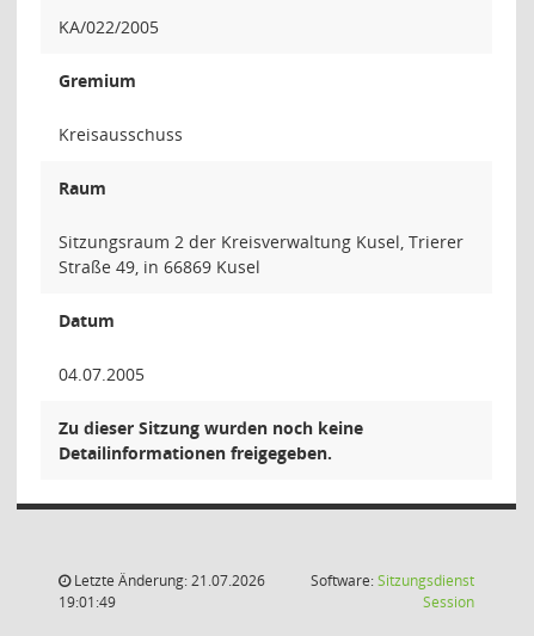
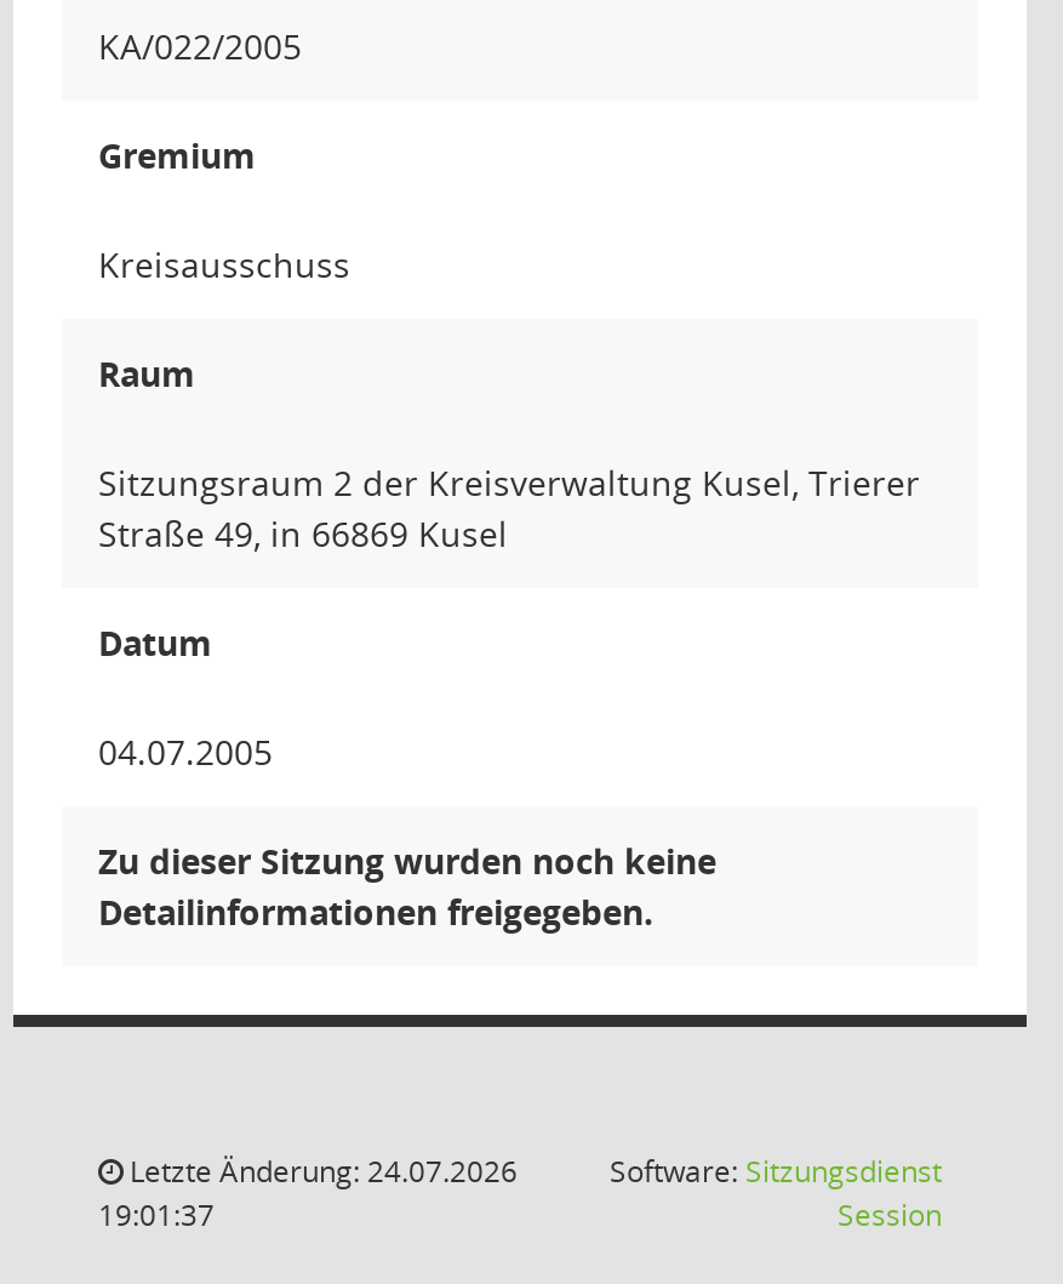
- Letzte Änderung: 21.07.2026
+ Letzte Änderung: 24.07.2026

- 19:01:49
+ 19:01:37
